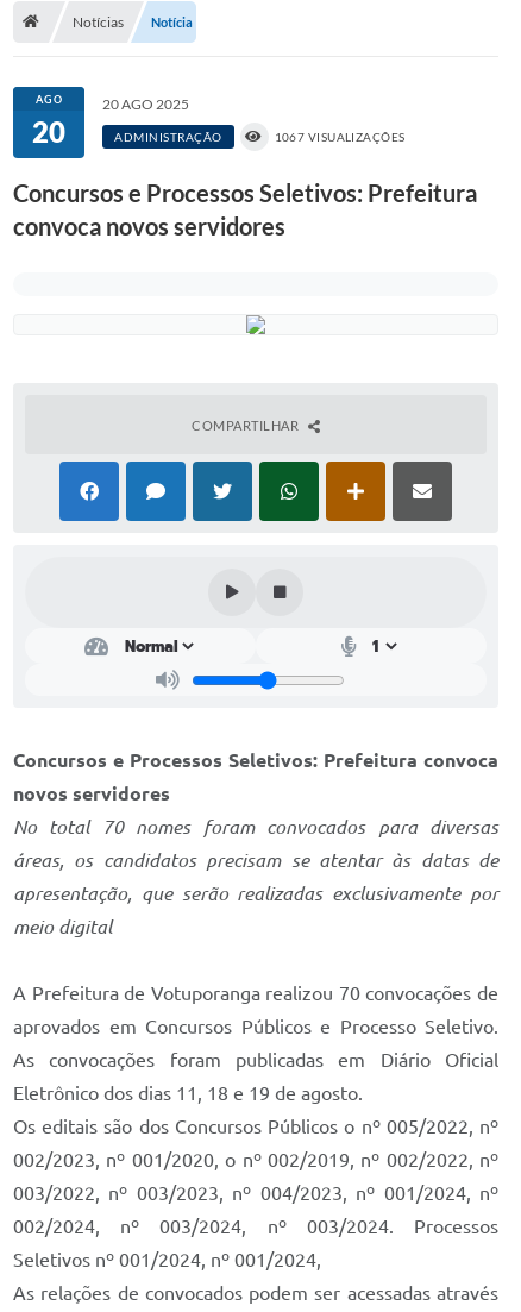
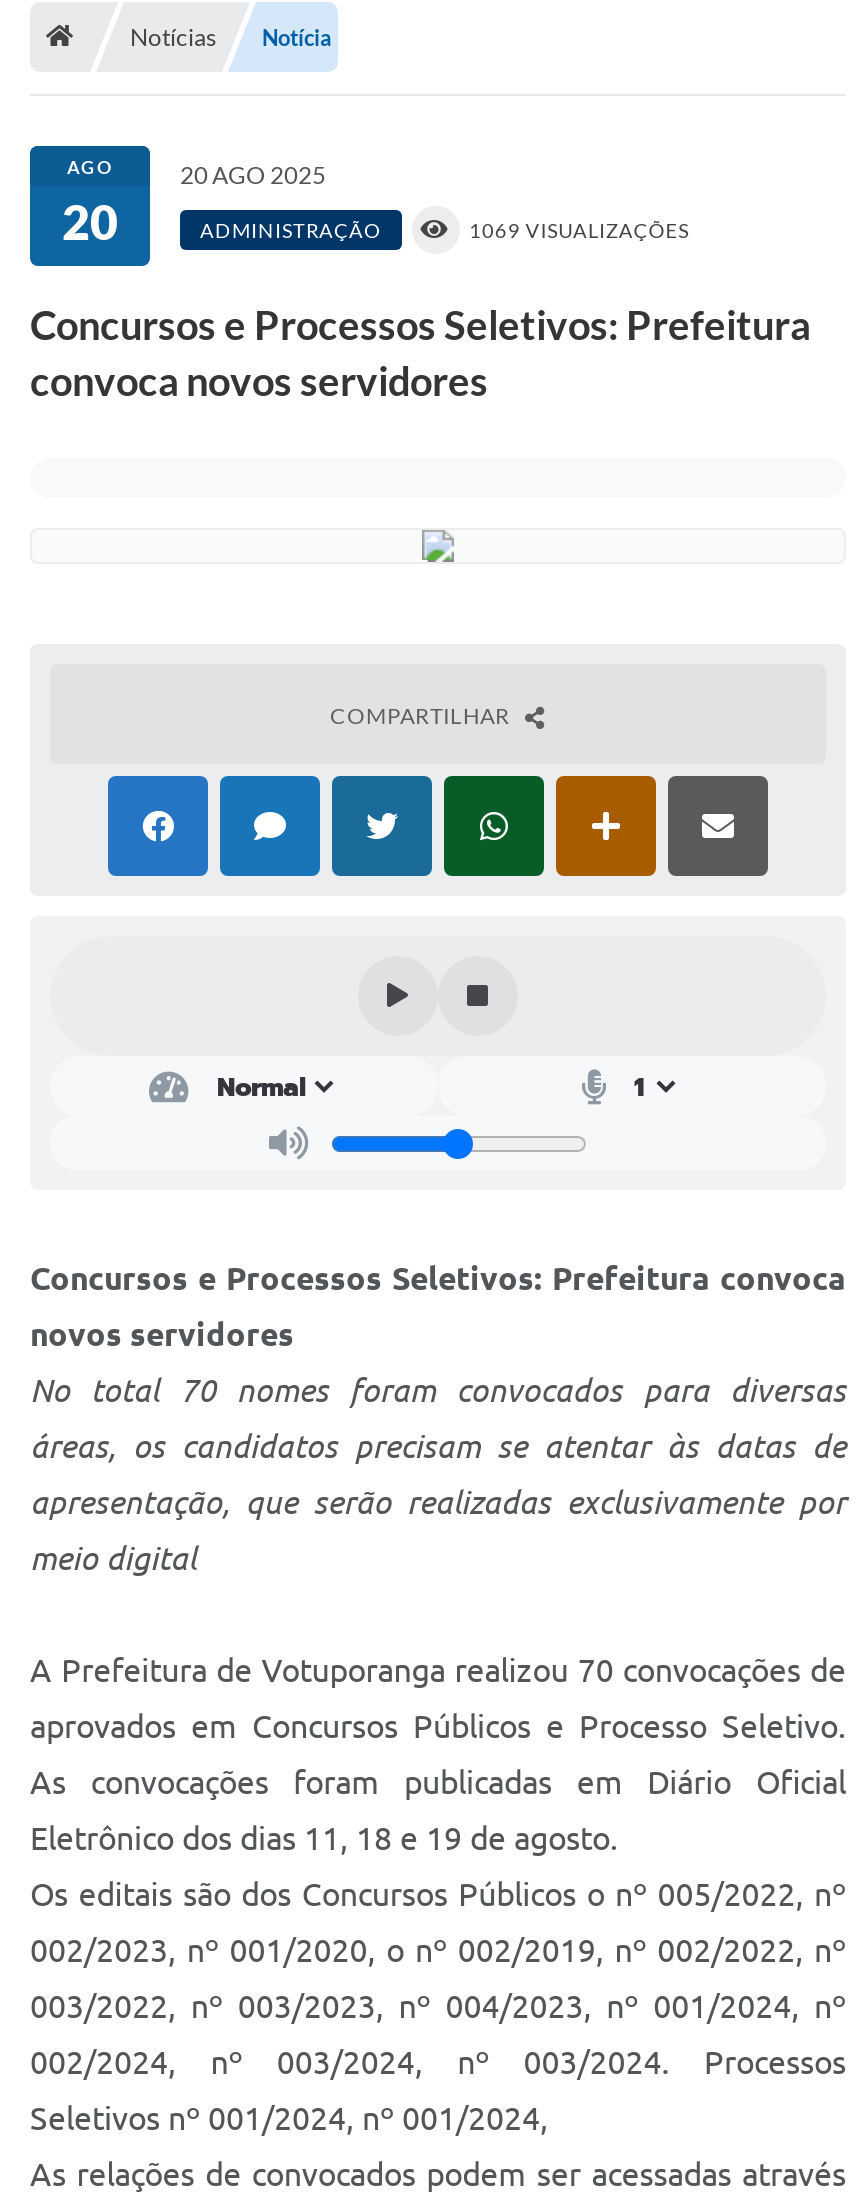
- 1067 VISUALIZAÇÕES
+ 1069 VISUALIZAÇÕES
